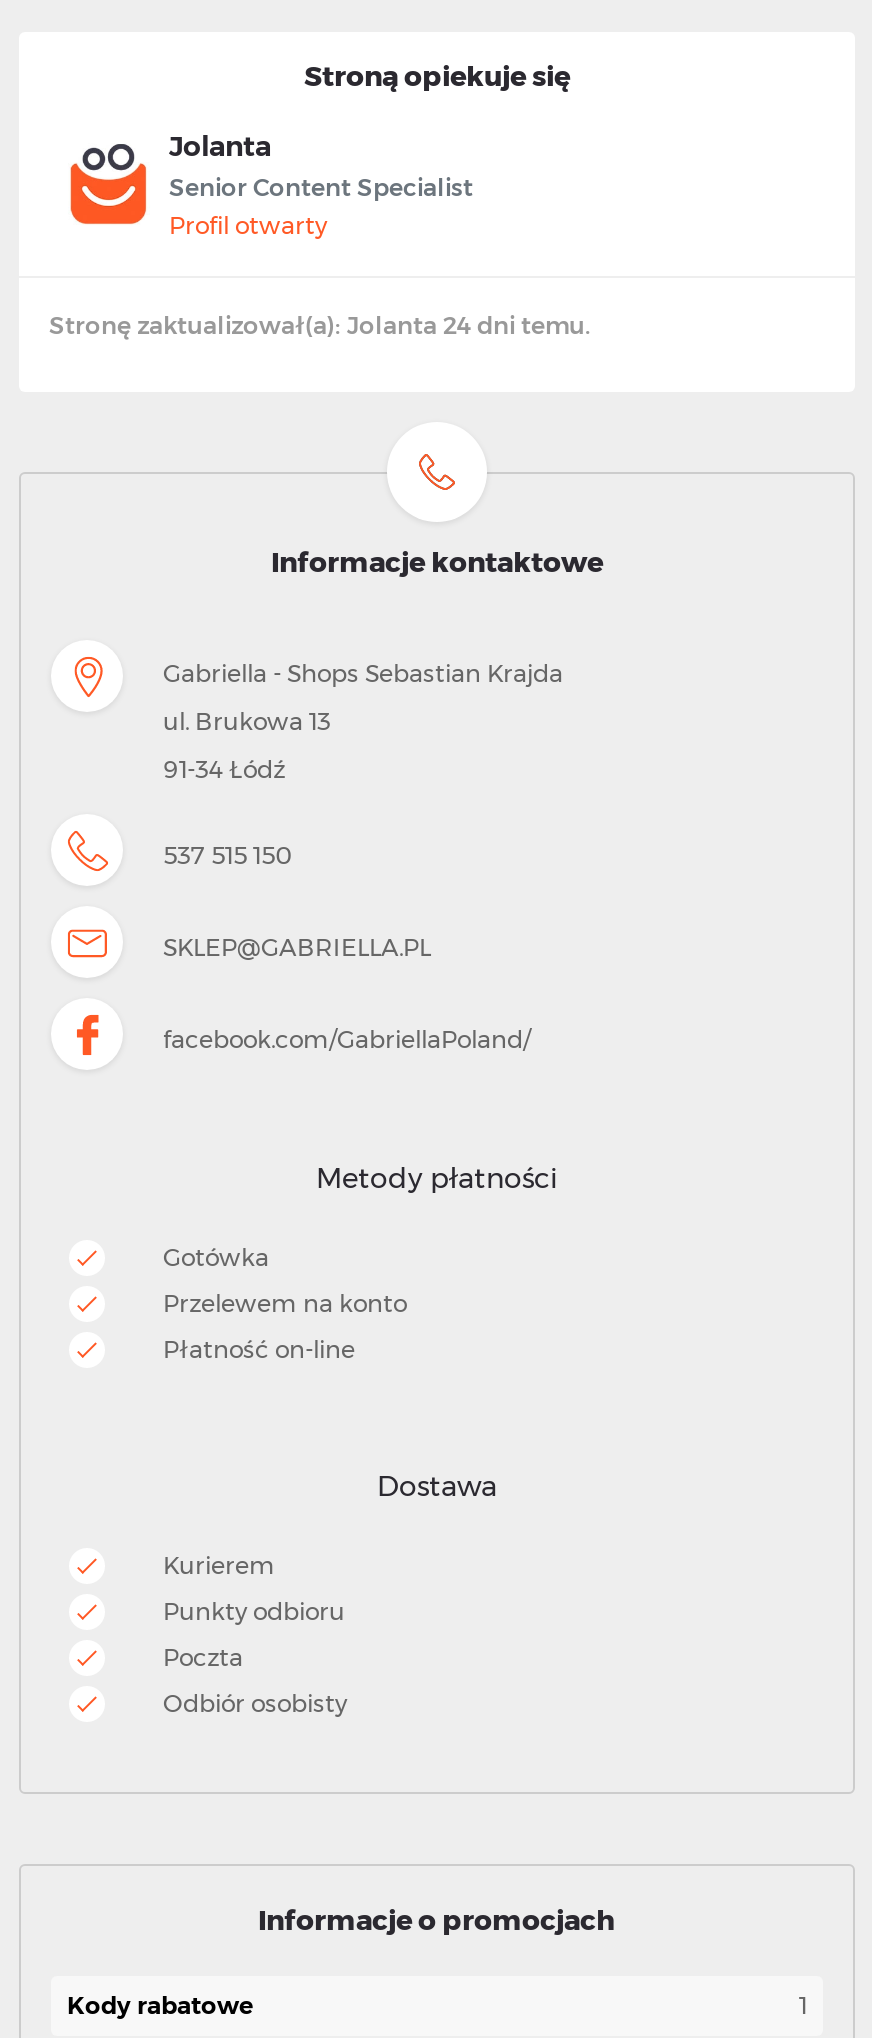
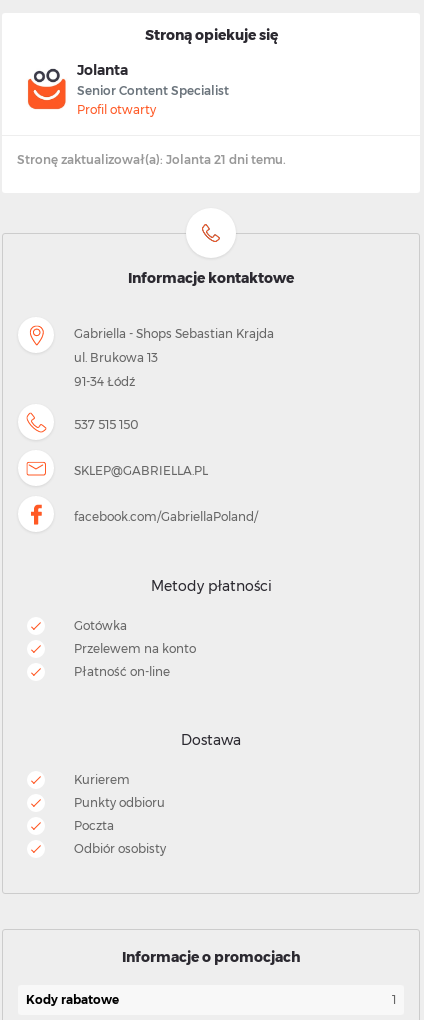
- Stronę zaktualizował(a): Jolanta 24 dni temu.
+ Stronę zaktualizował(a): Jolanta 21 dni temu.
